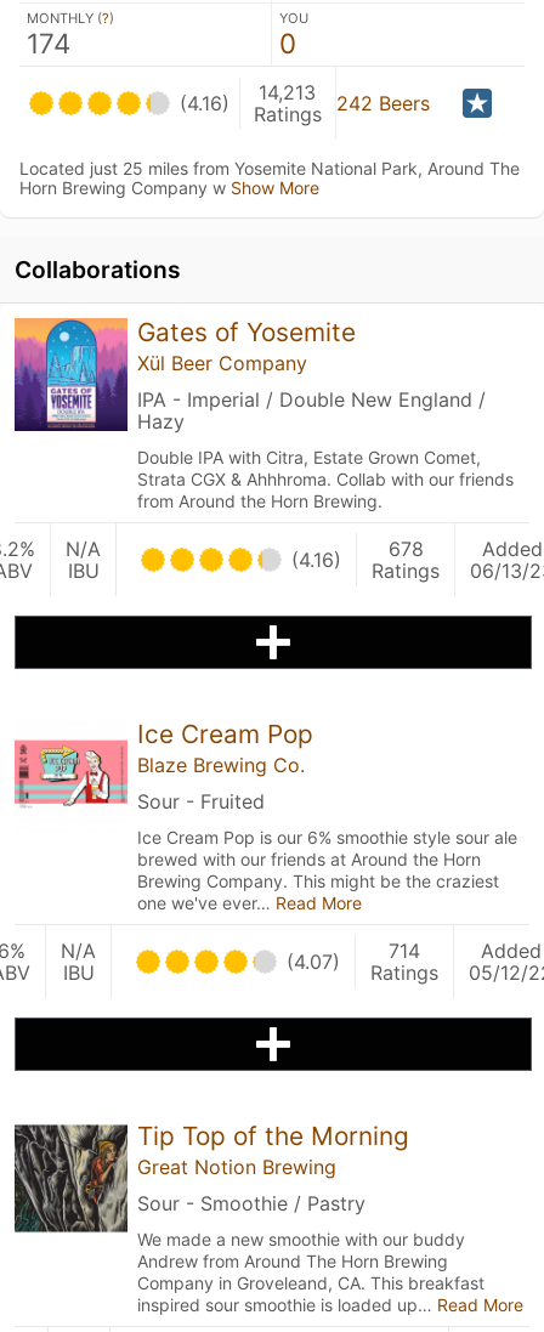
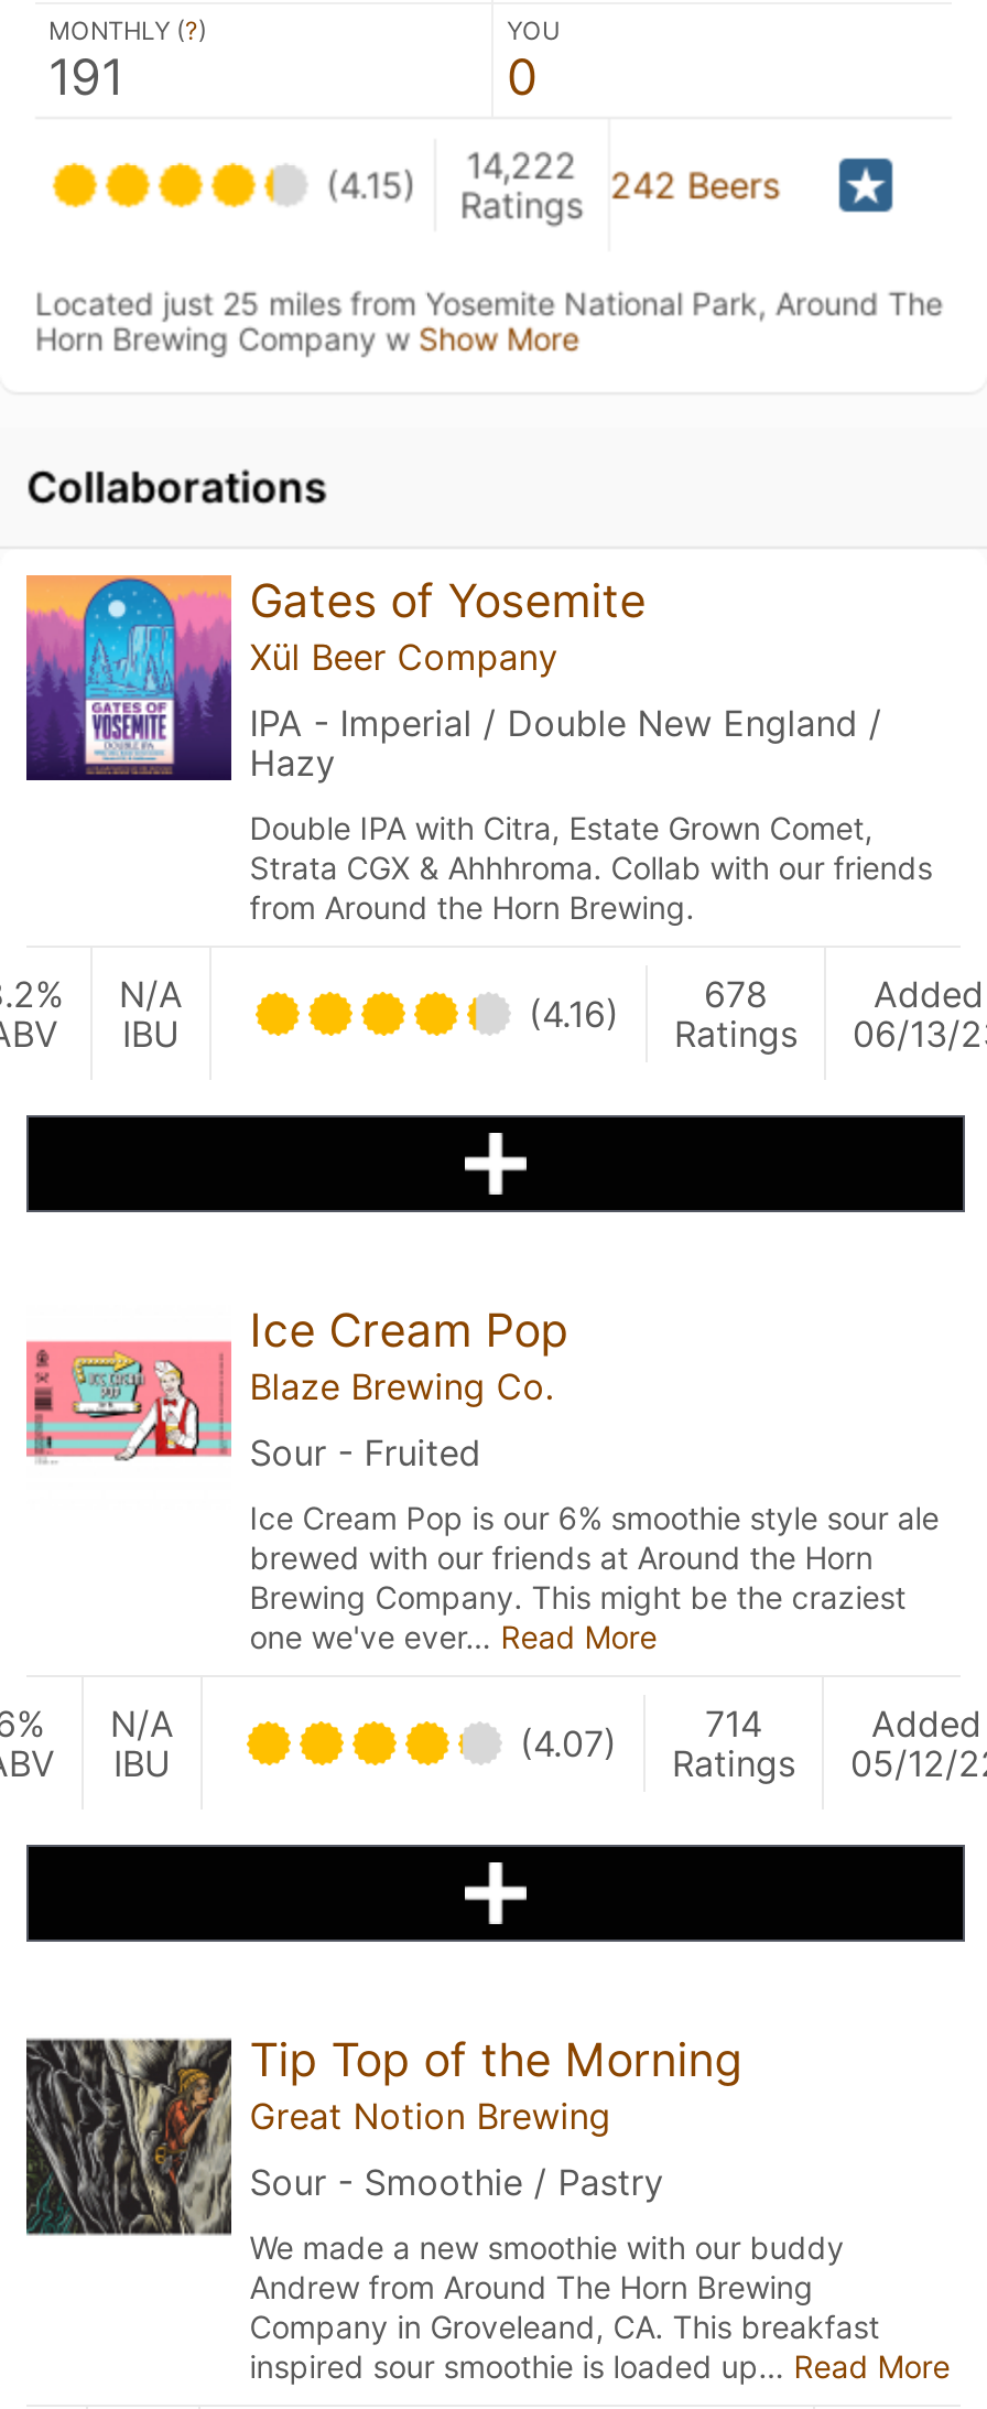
- 174
+ 191

- 14,213
+ 14,222

- (4.16)
+ (4.15)
